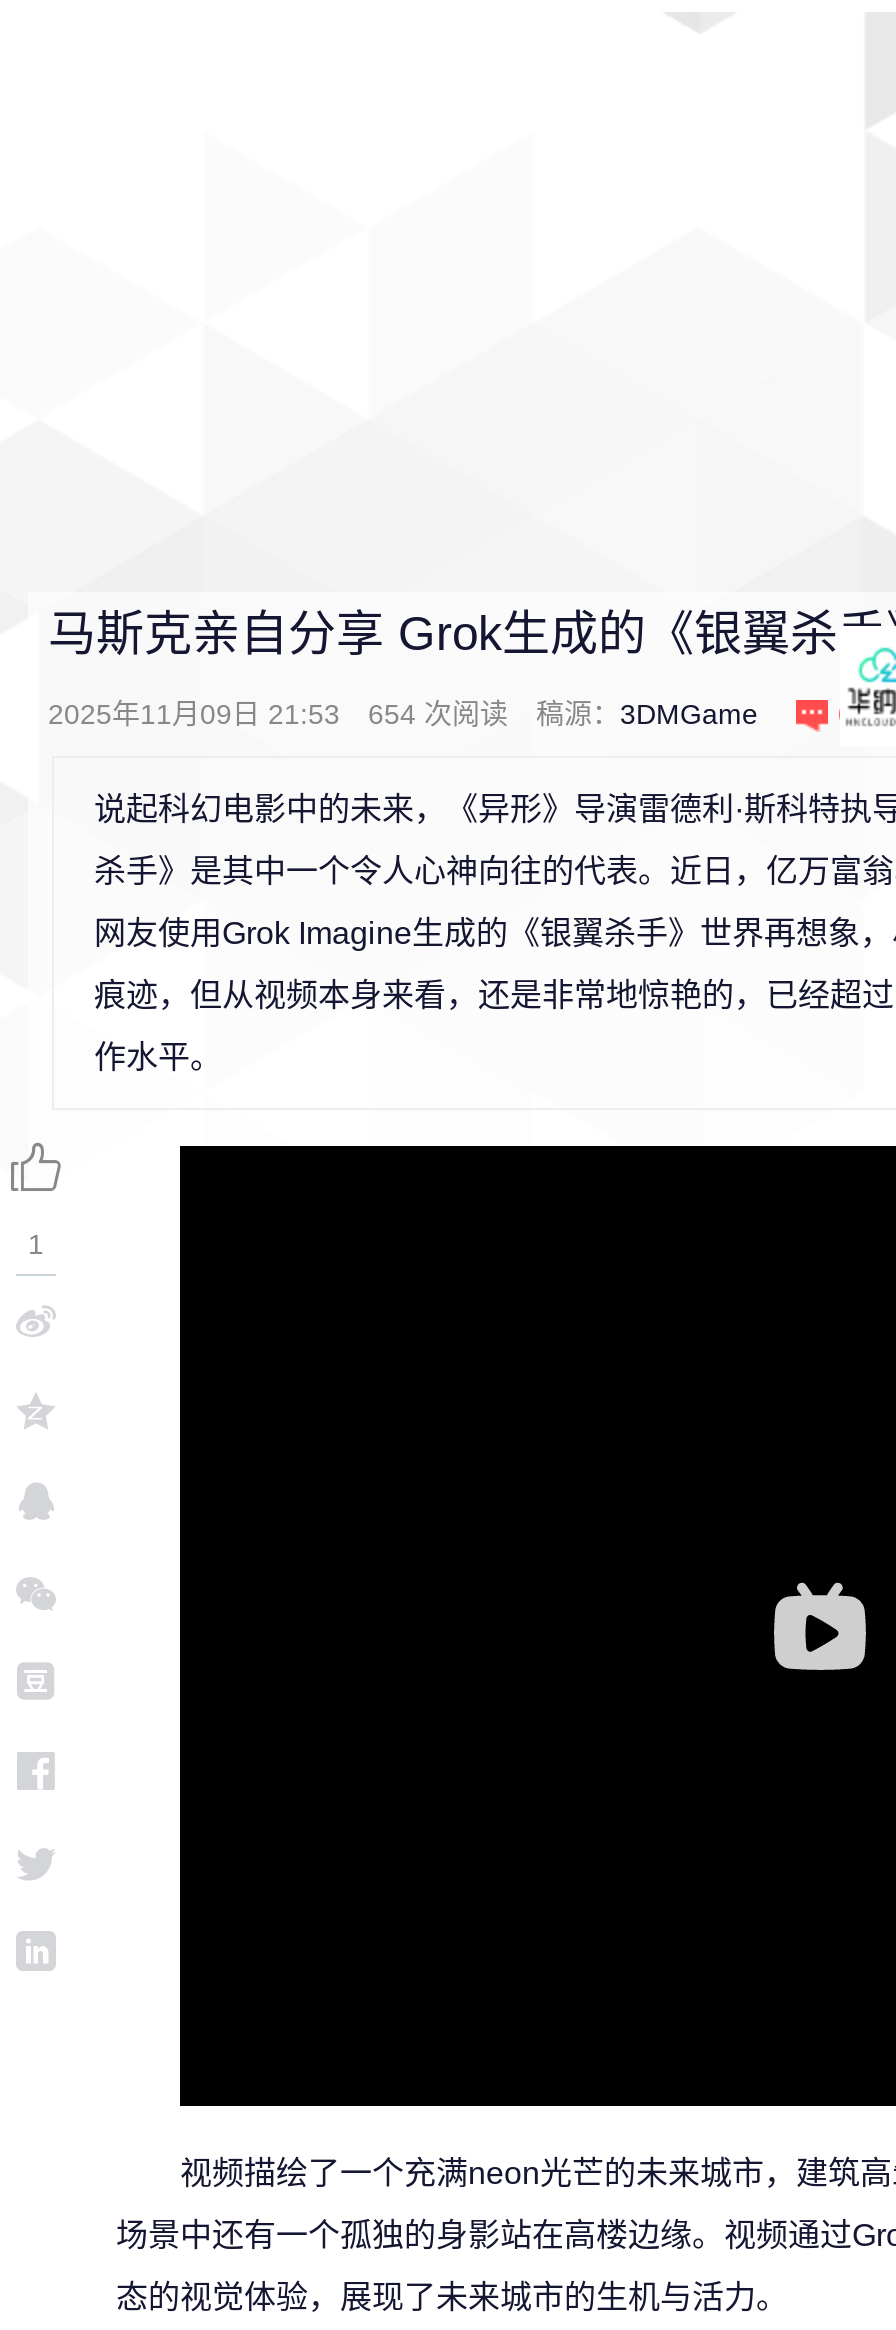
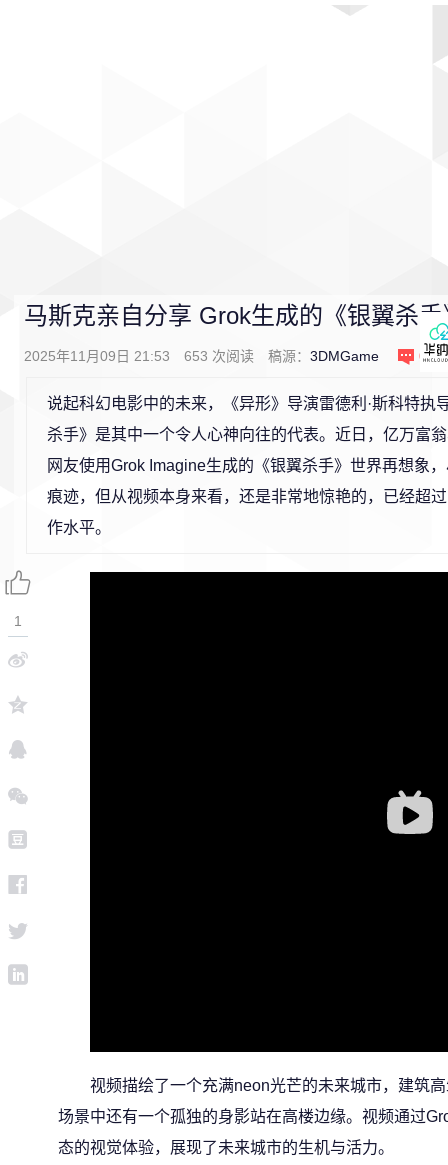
- 2025年11月09日 21:53 654次阅读 稿源：3DMGame
+ 2025年11月09日 21:53 653次阅读 稿源：3DMGame
